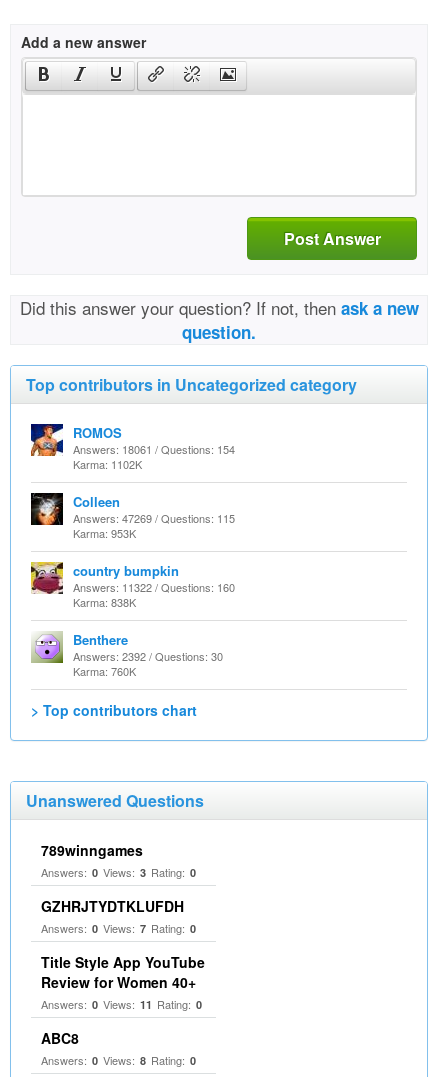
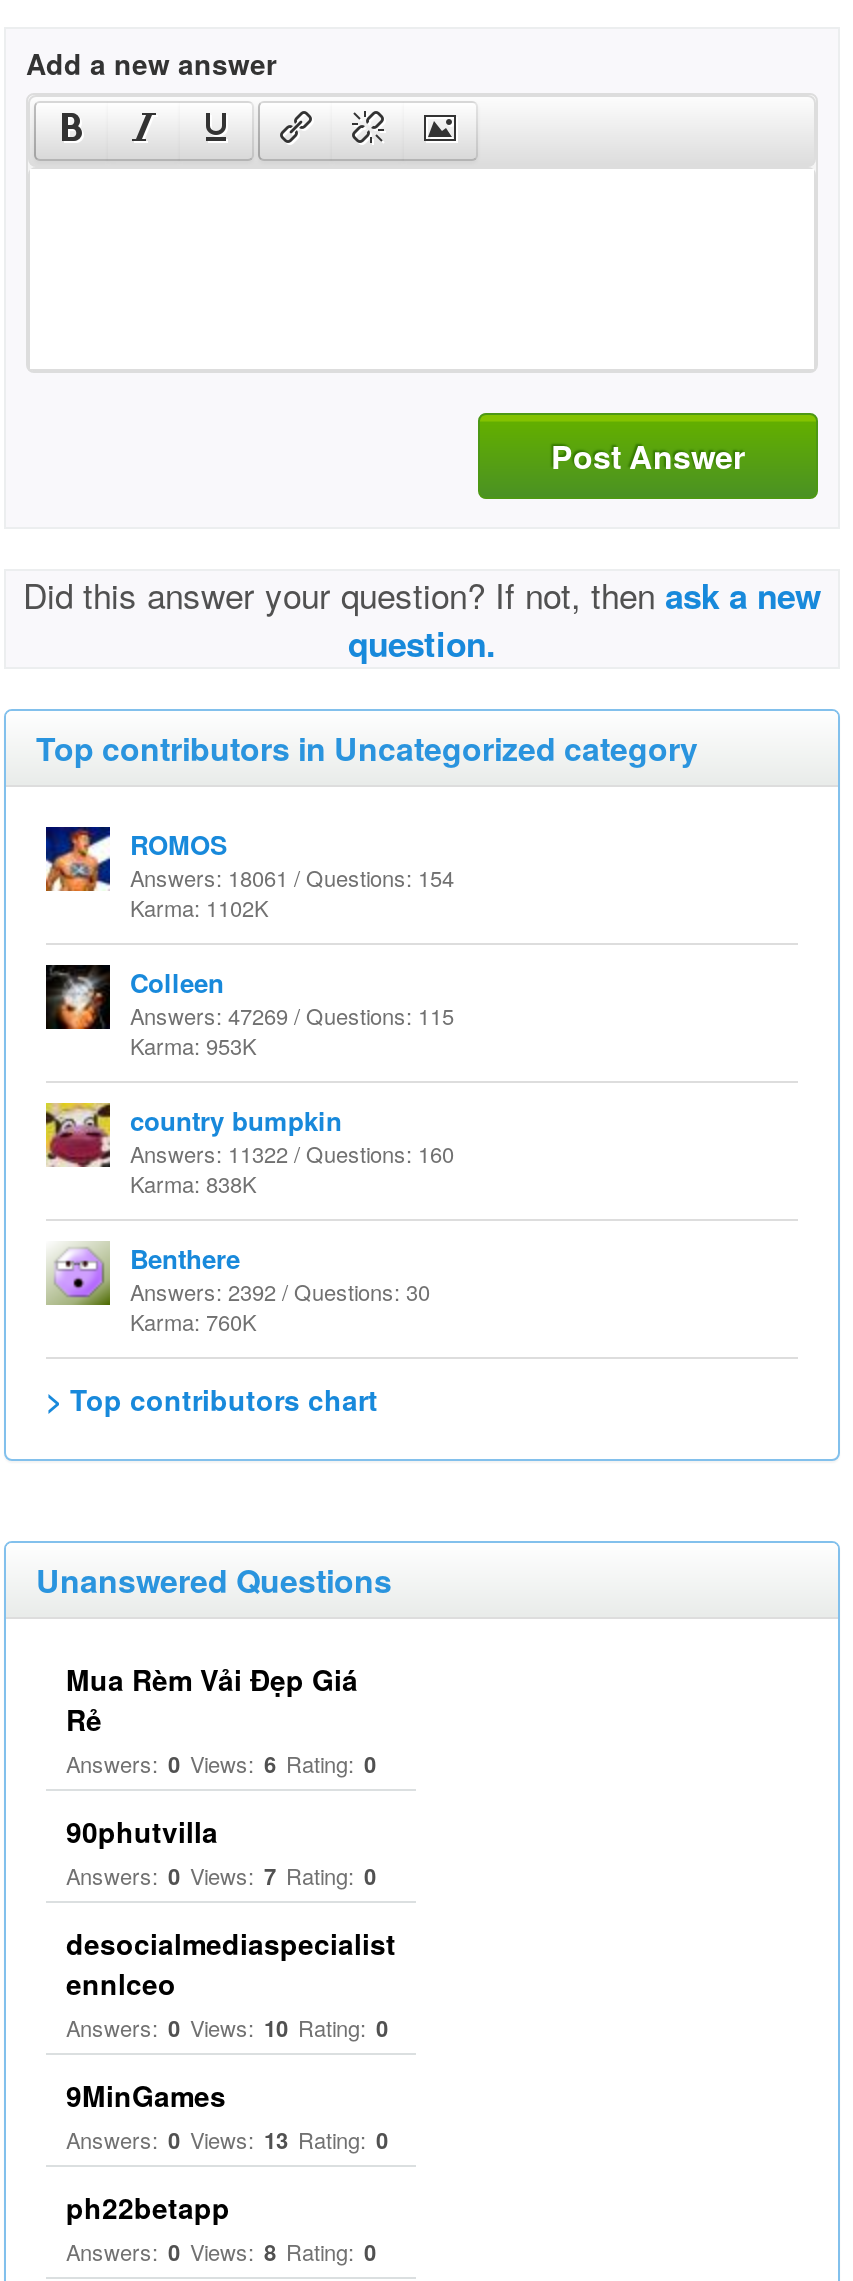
- 789winngames
- Answers: 0 Views: 3 Rating: 0
+ Mua Rèm Vải Đẹp Giá
+ Rẻ
+ Answers: 0 Views: 6 Rating: 0

- GZHRJTYDTKLUFDH
+ 90phutvilla

- Title Style App YouTube
- Review for Women 40+
- Answers: 0 Views: 11 Rating: 0
- ABC8
+ desocialmediaspecialist
+ ennlceo
+ Answers: 0 Views: 10 Rating: 0
+ 9MinGames
+ Answers: 0 Views: 13 Rating: 0
+ ph22betapp
